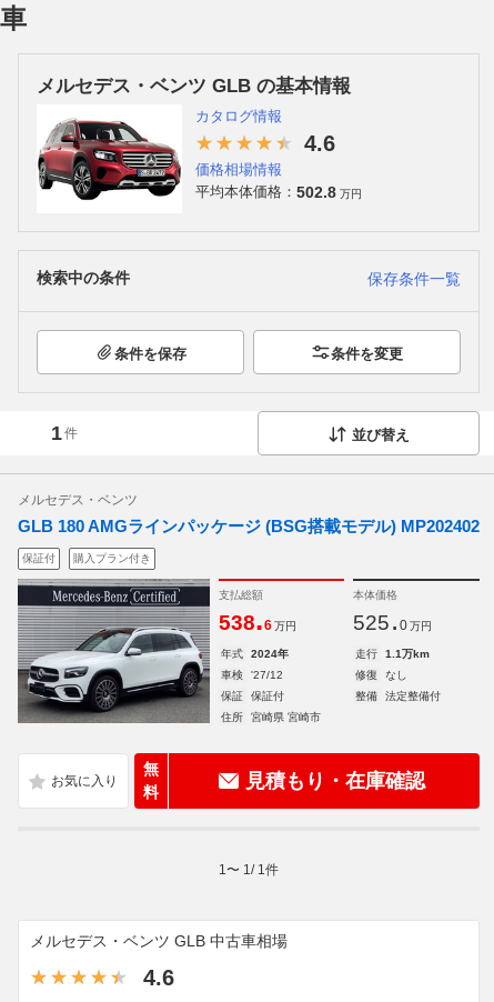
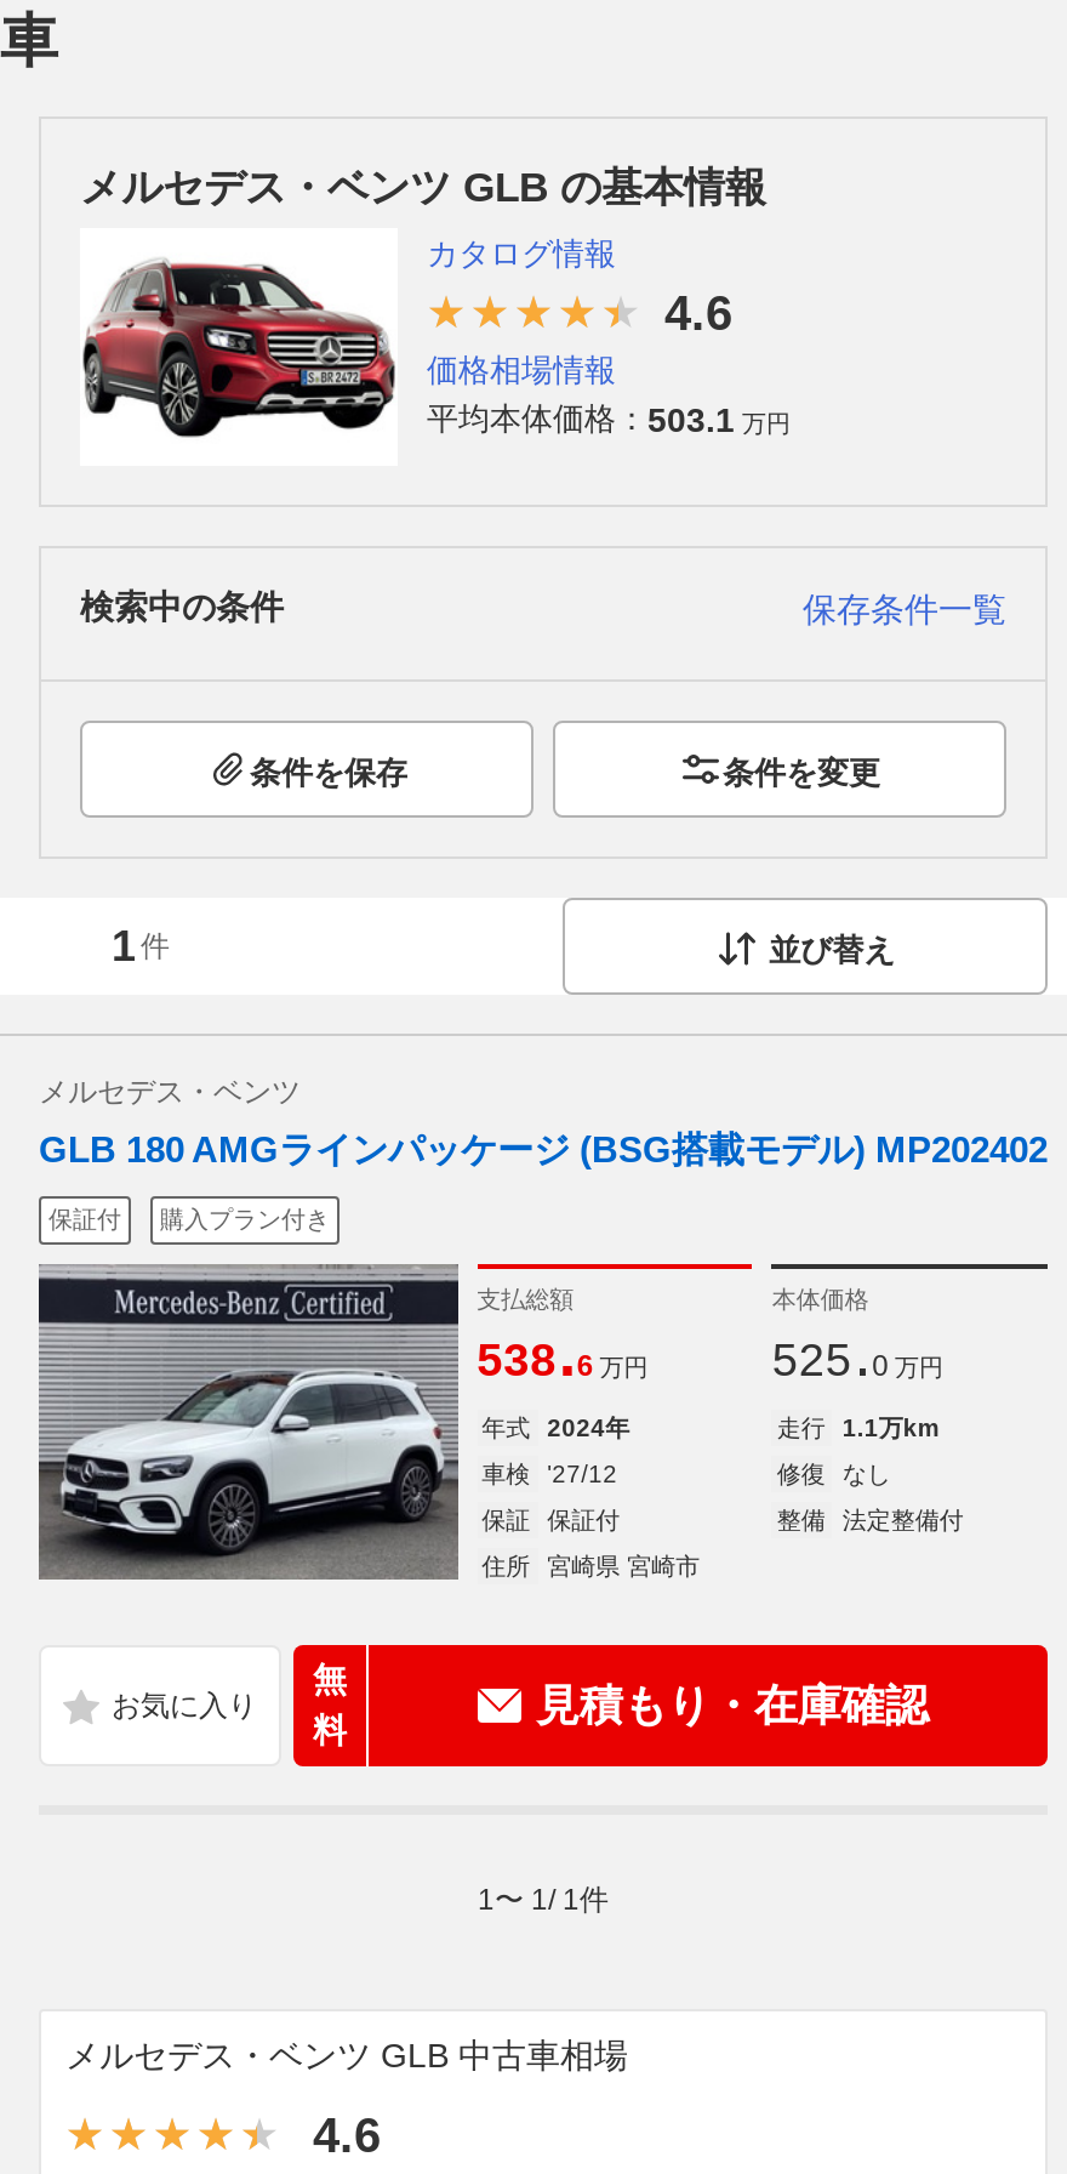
- 平均本体価格：502.8 万円
+ 平均本体価格：503.1 万円
